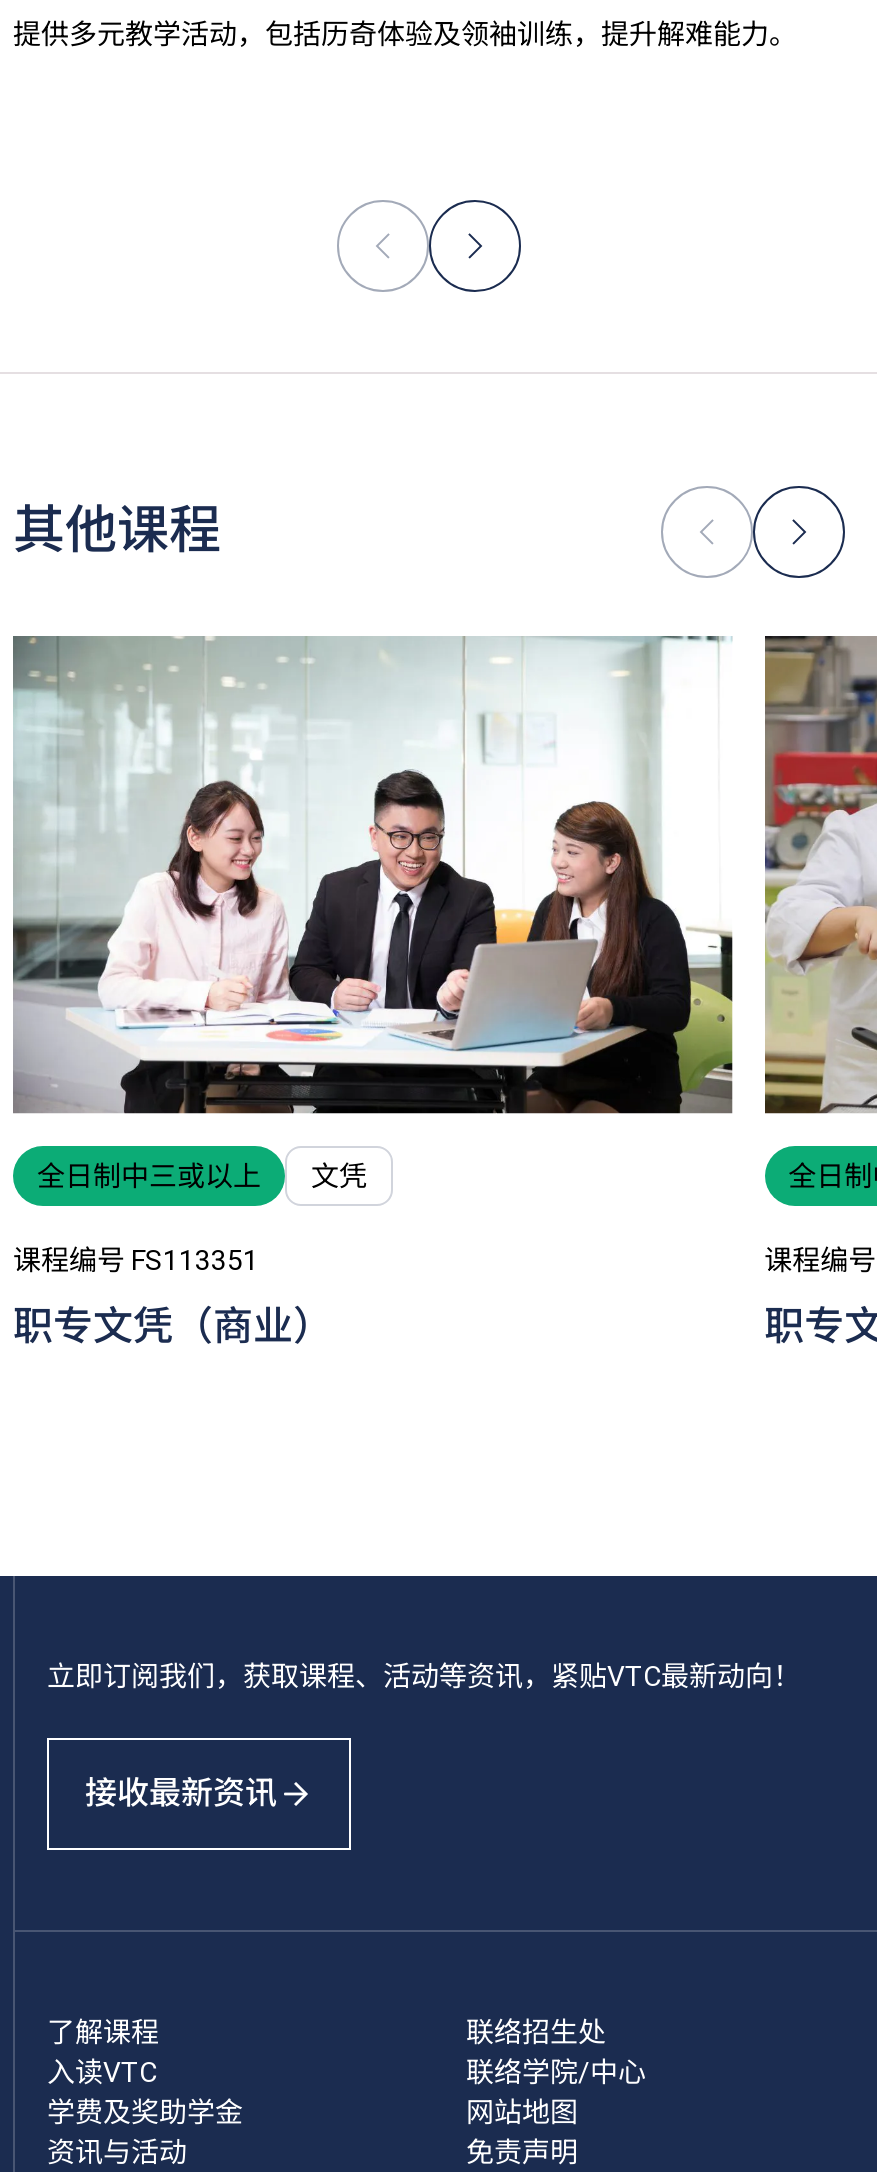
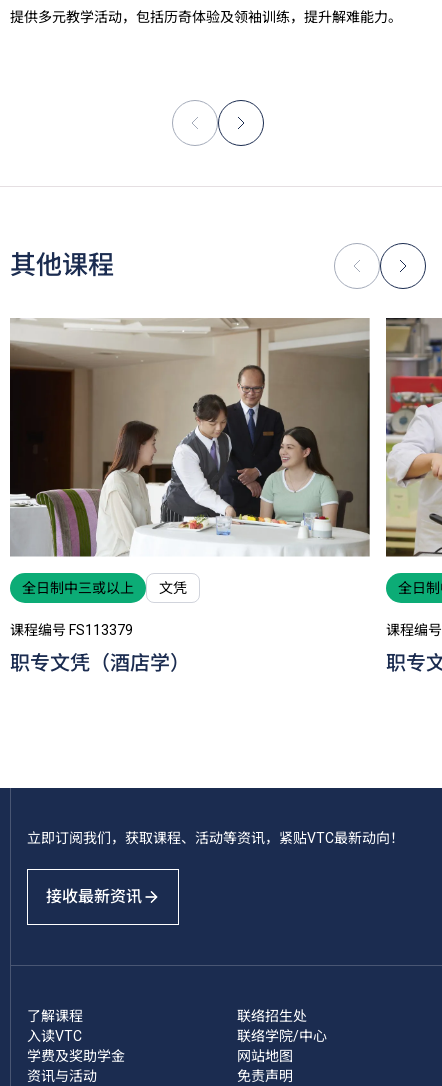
- [image]
+ [image]

- 课程编号 FS113351
+ 课程编号 FS113379

- 职专文凭（商业）
+ 职专文凭（酒店学）
